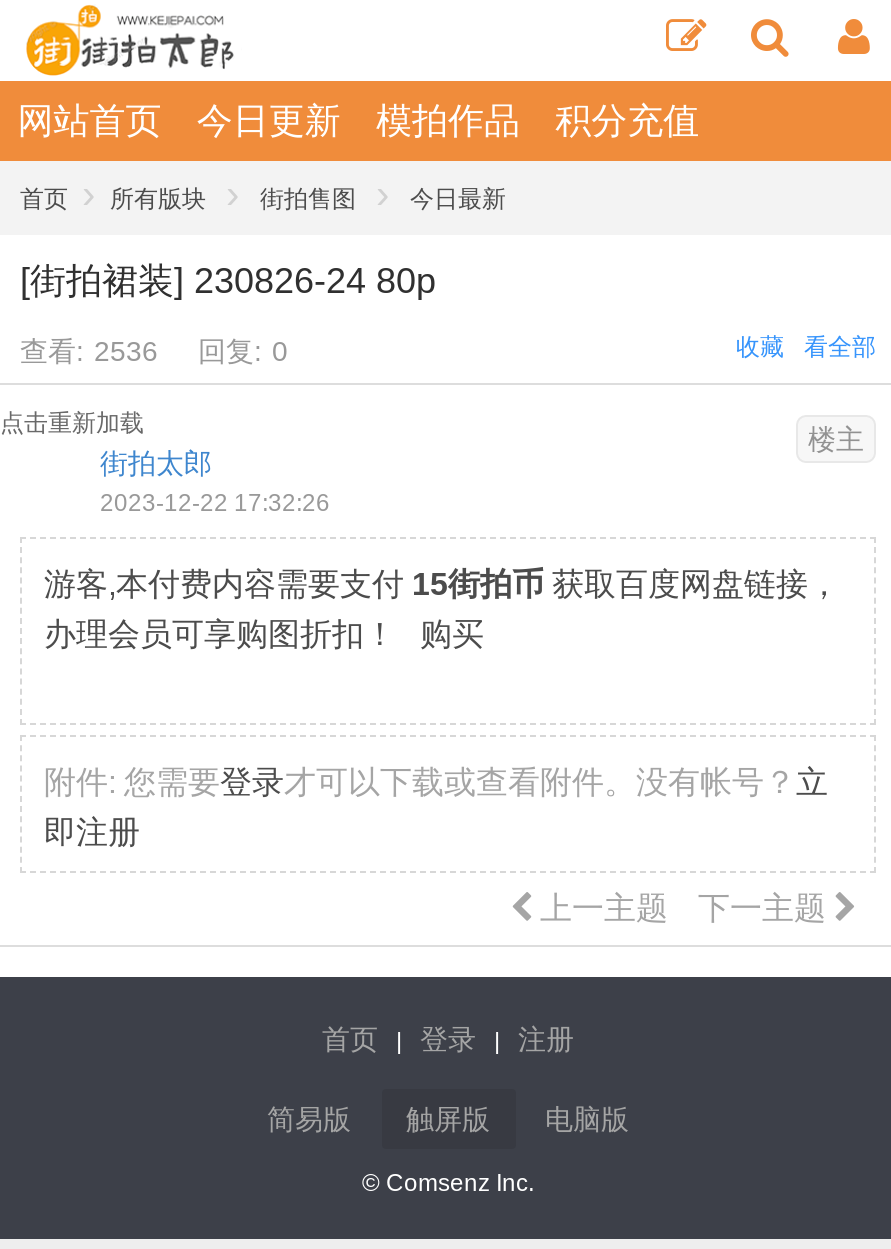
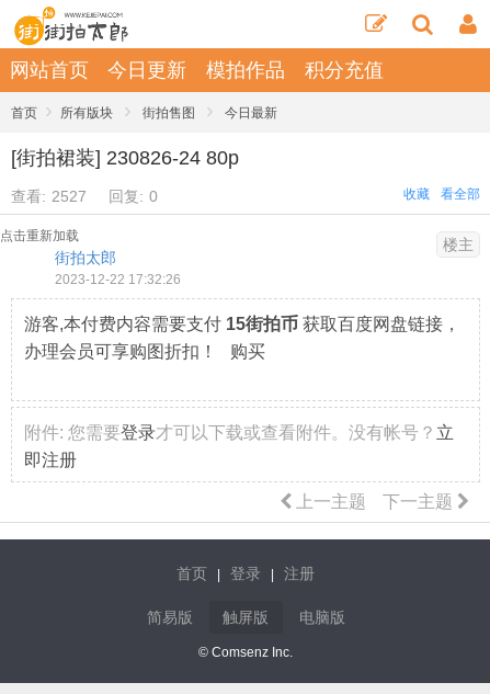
- 查看: 2536 回复: 0
+ 查看: 2527 回复: 0
